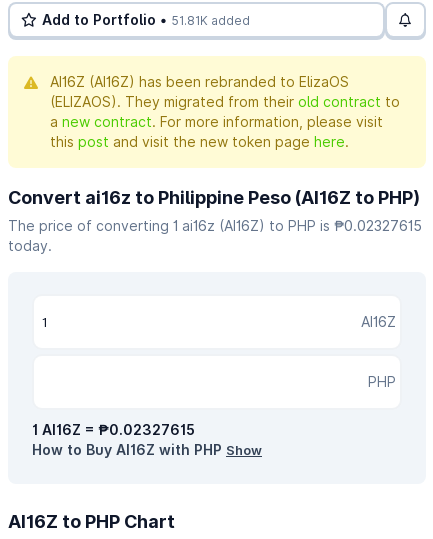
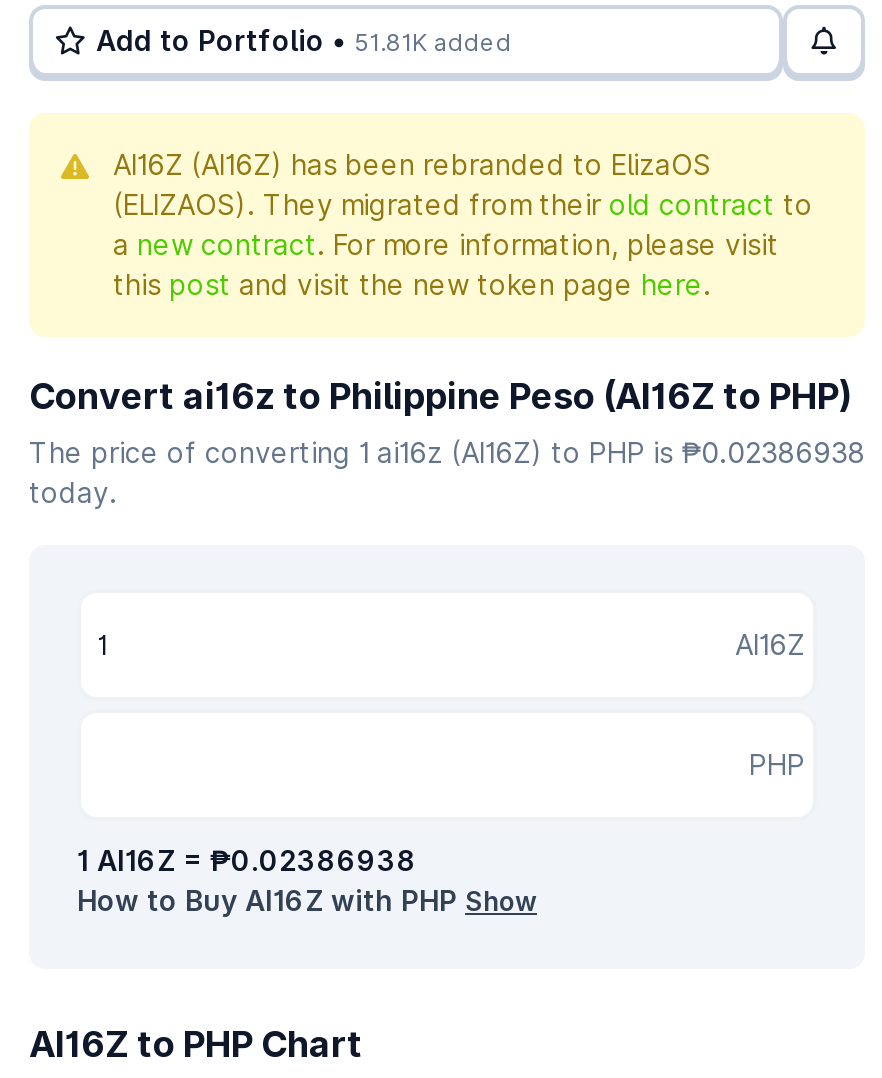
- The price of converting 1 ai16z (AI16Z) to PHP is ₱0.02327615
+ The price of converting 1 ai16z (AI16Z) to PHP is ₱0.02386938

- 1 AI16Z = ₱0.02327615
+ 1 AI16Z = ₱0.02386938
